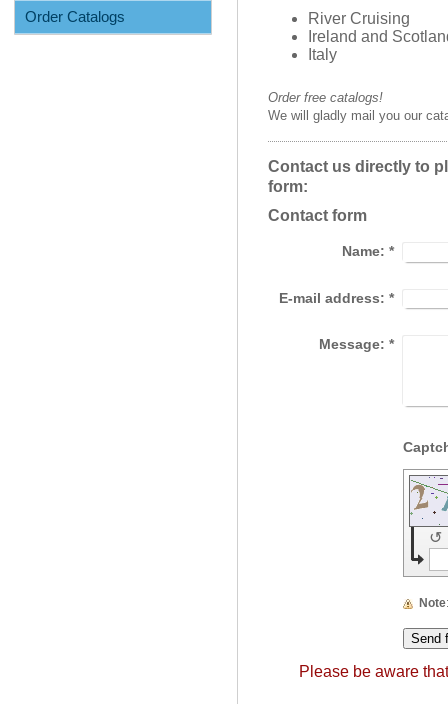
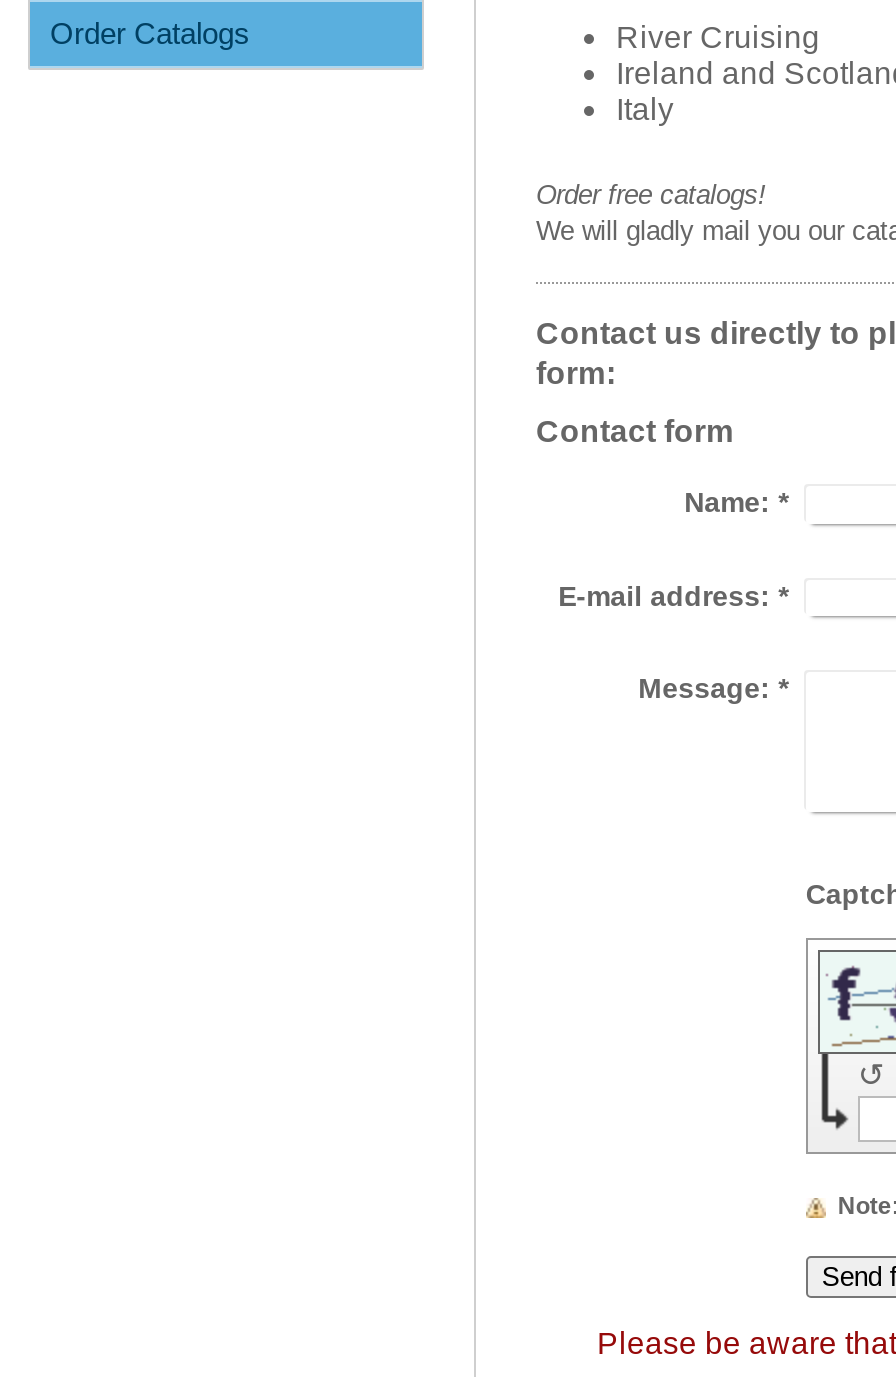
- [image]
+ [image]
